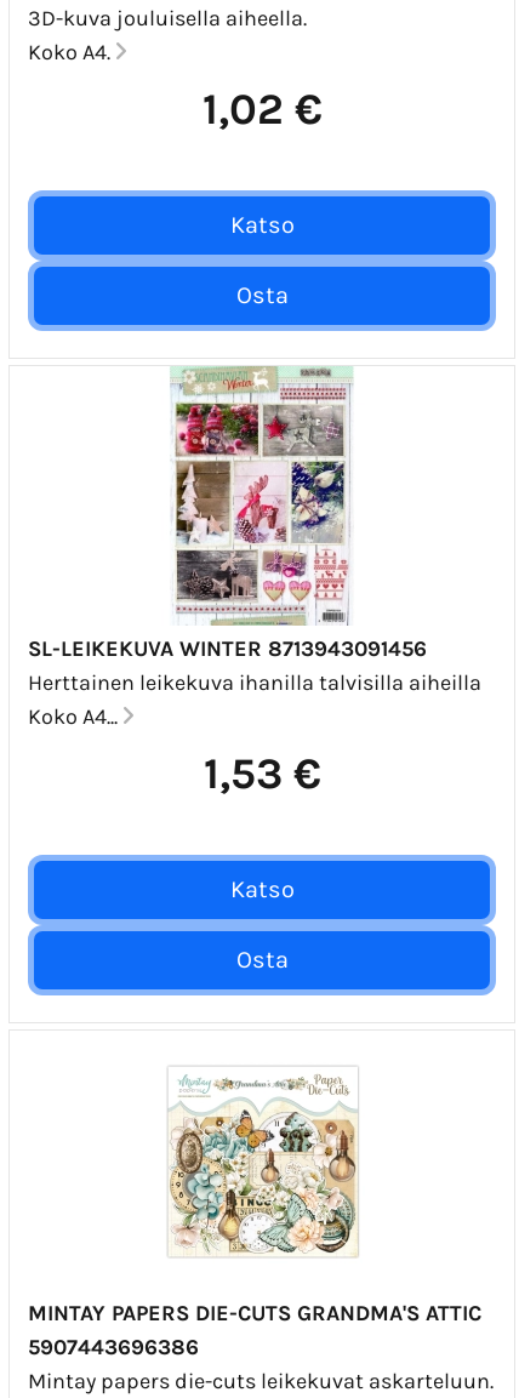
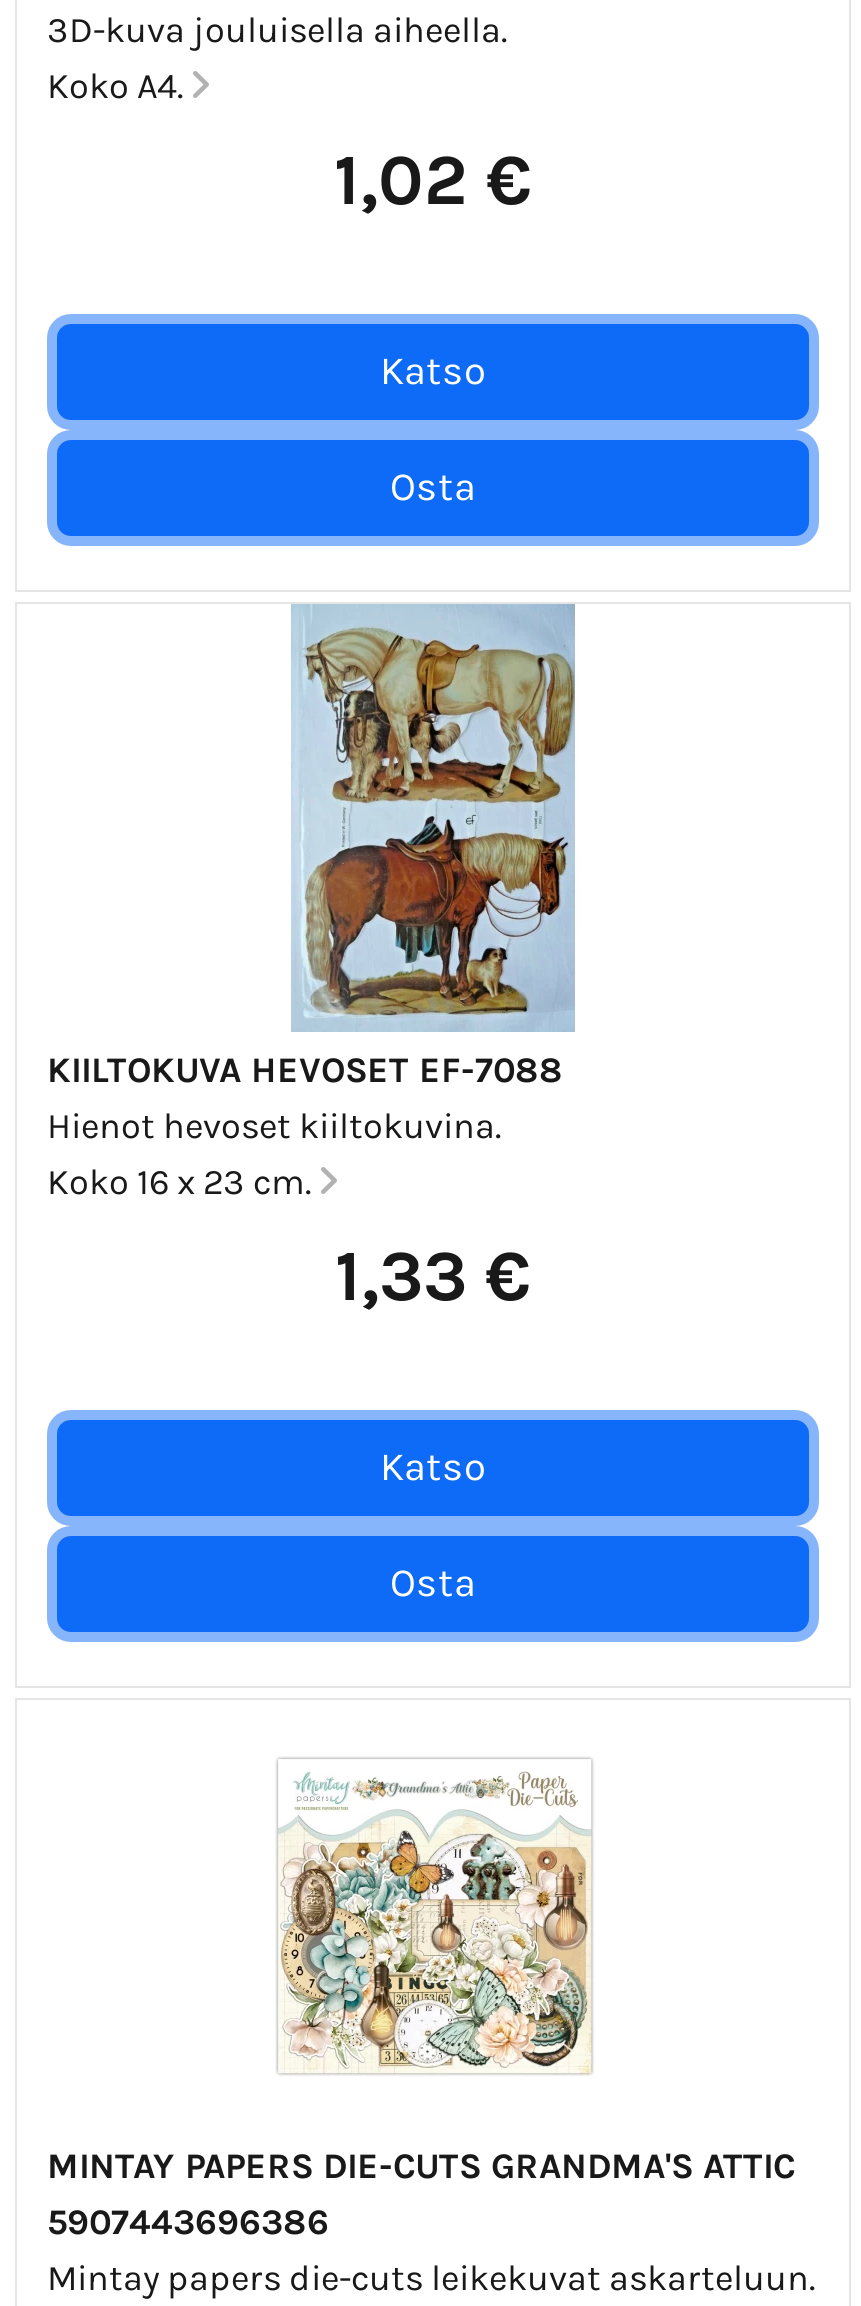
- [image]
- SL-LEIKEKUVA WINTER 8713943091456
- Herttainen leikekuva ihanilla talvisilla aiheilla
- Koko A4...
- 1,53 €
+ [image]
+ KIILTOKUVA HEVOSET EF-7088
+ Hienot hevoset kiiltokuvina.
+ Koko 16 x 23 cm.
+ 1,33 €
